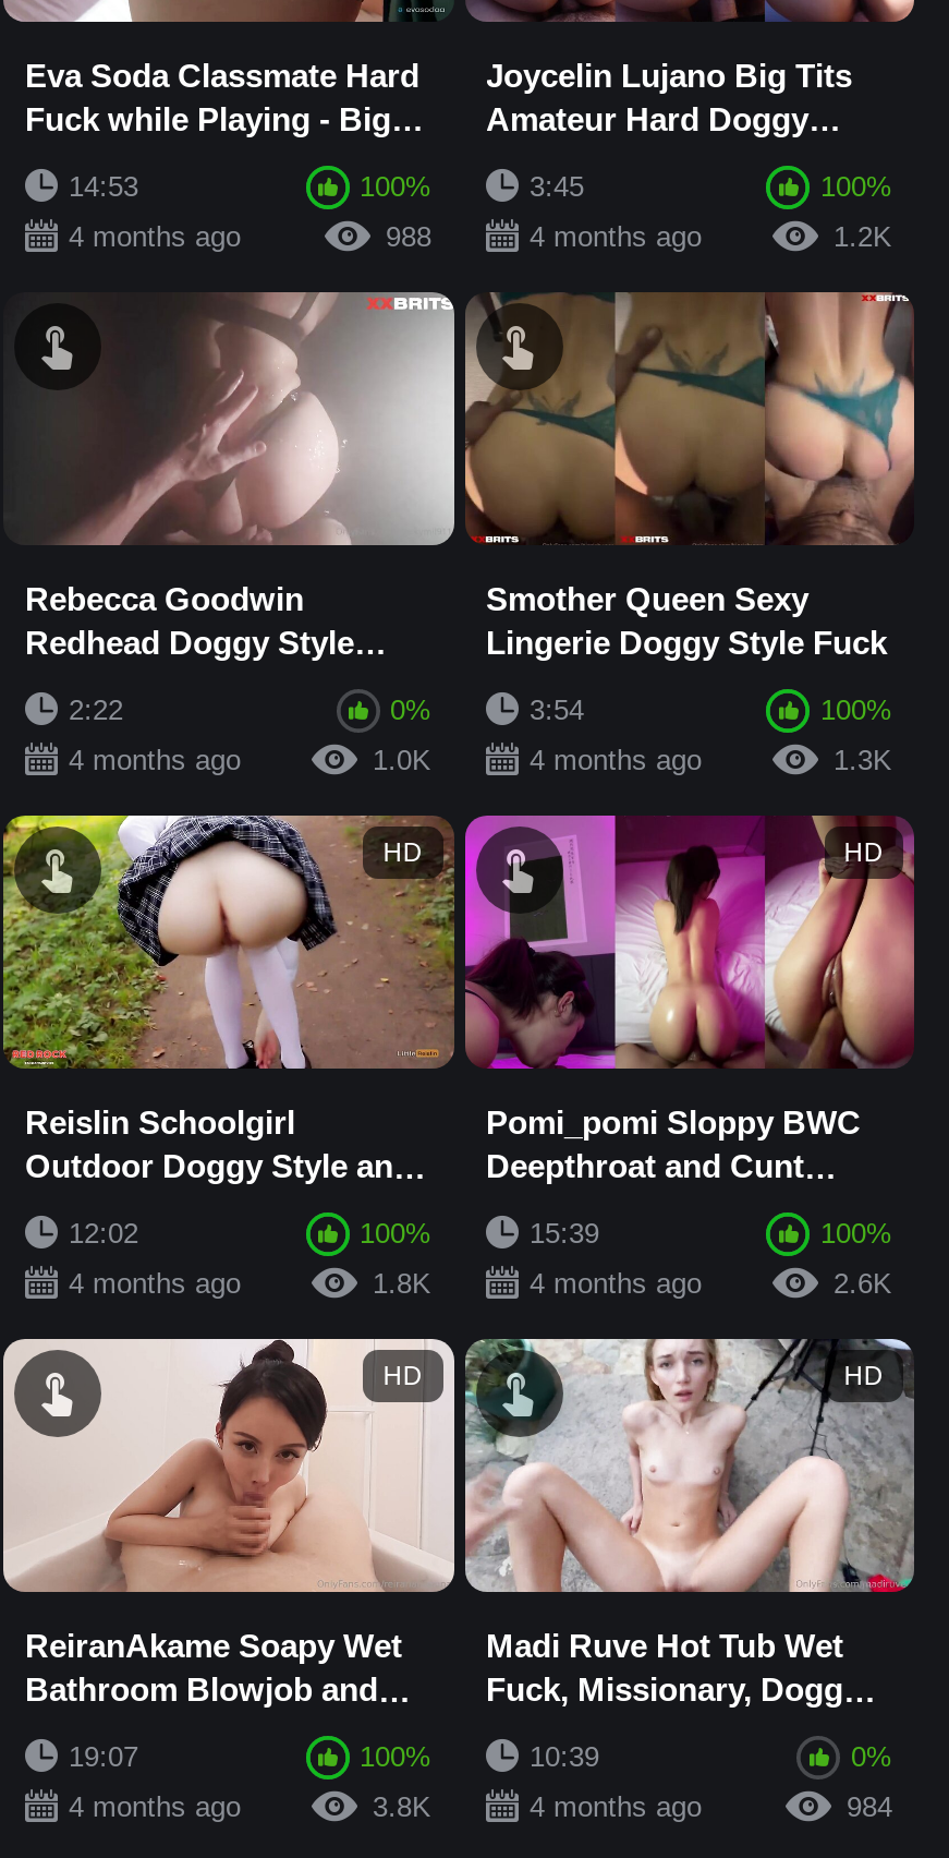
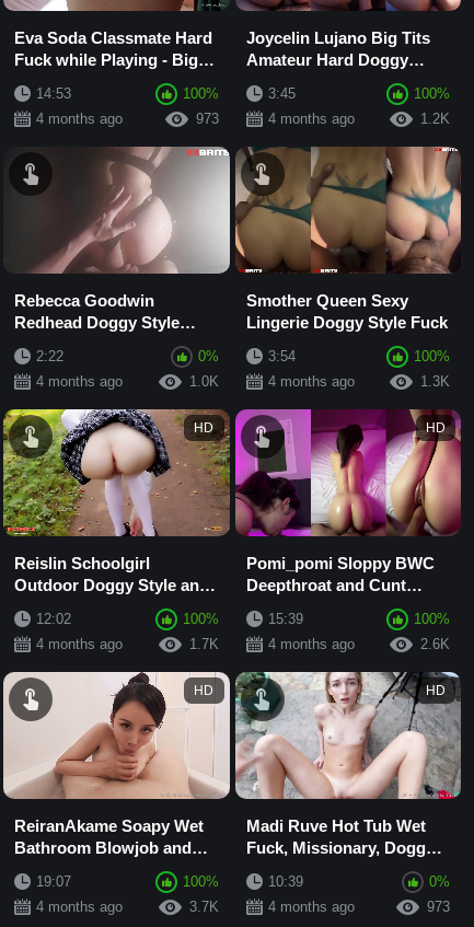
- 988
+ 973

- 1.8K
+ 1.7K

- 3.8K
+ 3.7K

- 984
+ 973
